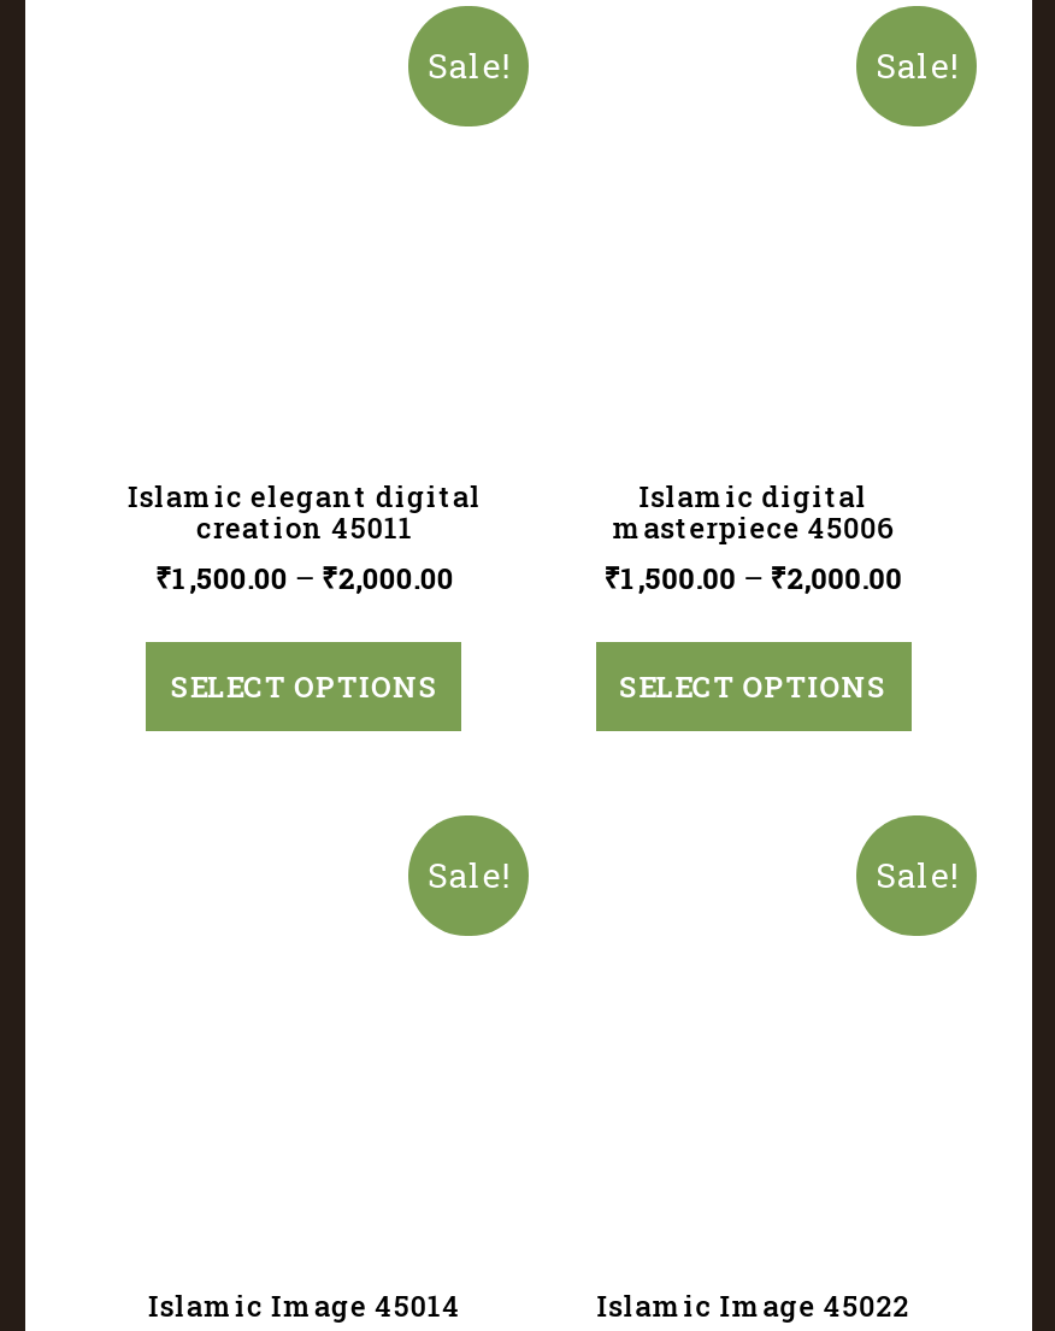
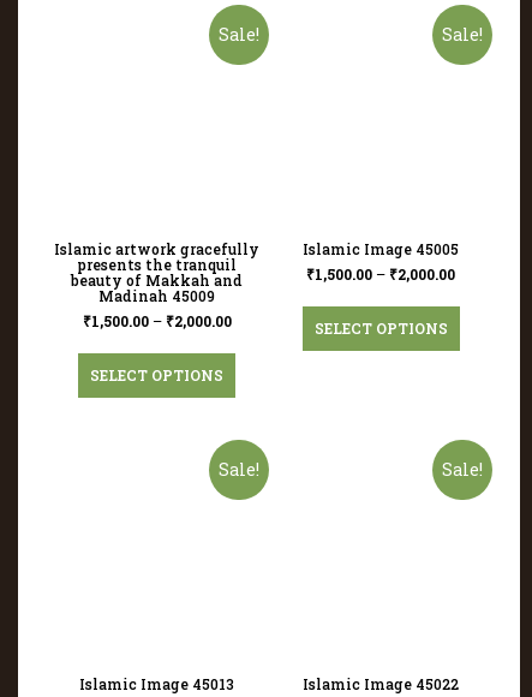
- Islamic elegant digital
- creation 45011
+ Islamic artwork gracefully
+ presents the tranquil
+ beauty of Makkah and
+ Madinah 45009

- Islamic digital
- masterpiece 45006
+ Islamic Image 45005

- Islamic Image 45014
+ Islamic Image 45013
